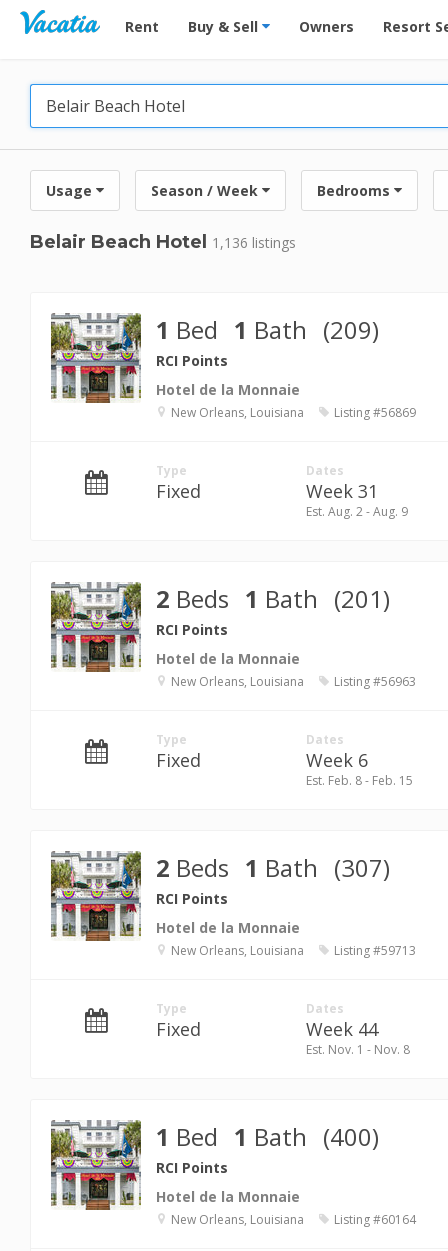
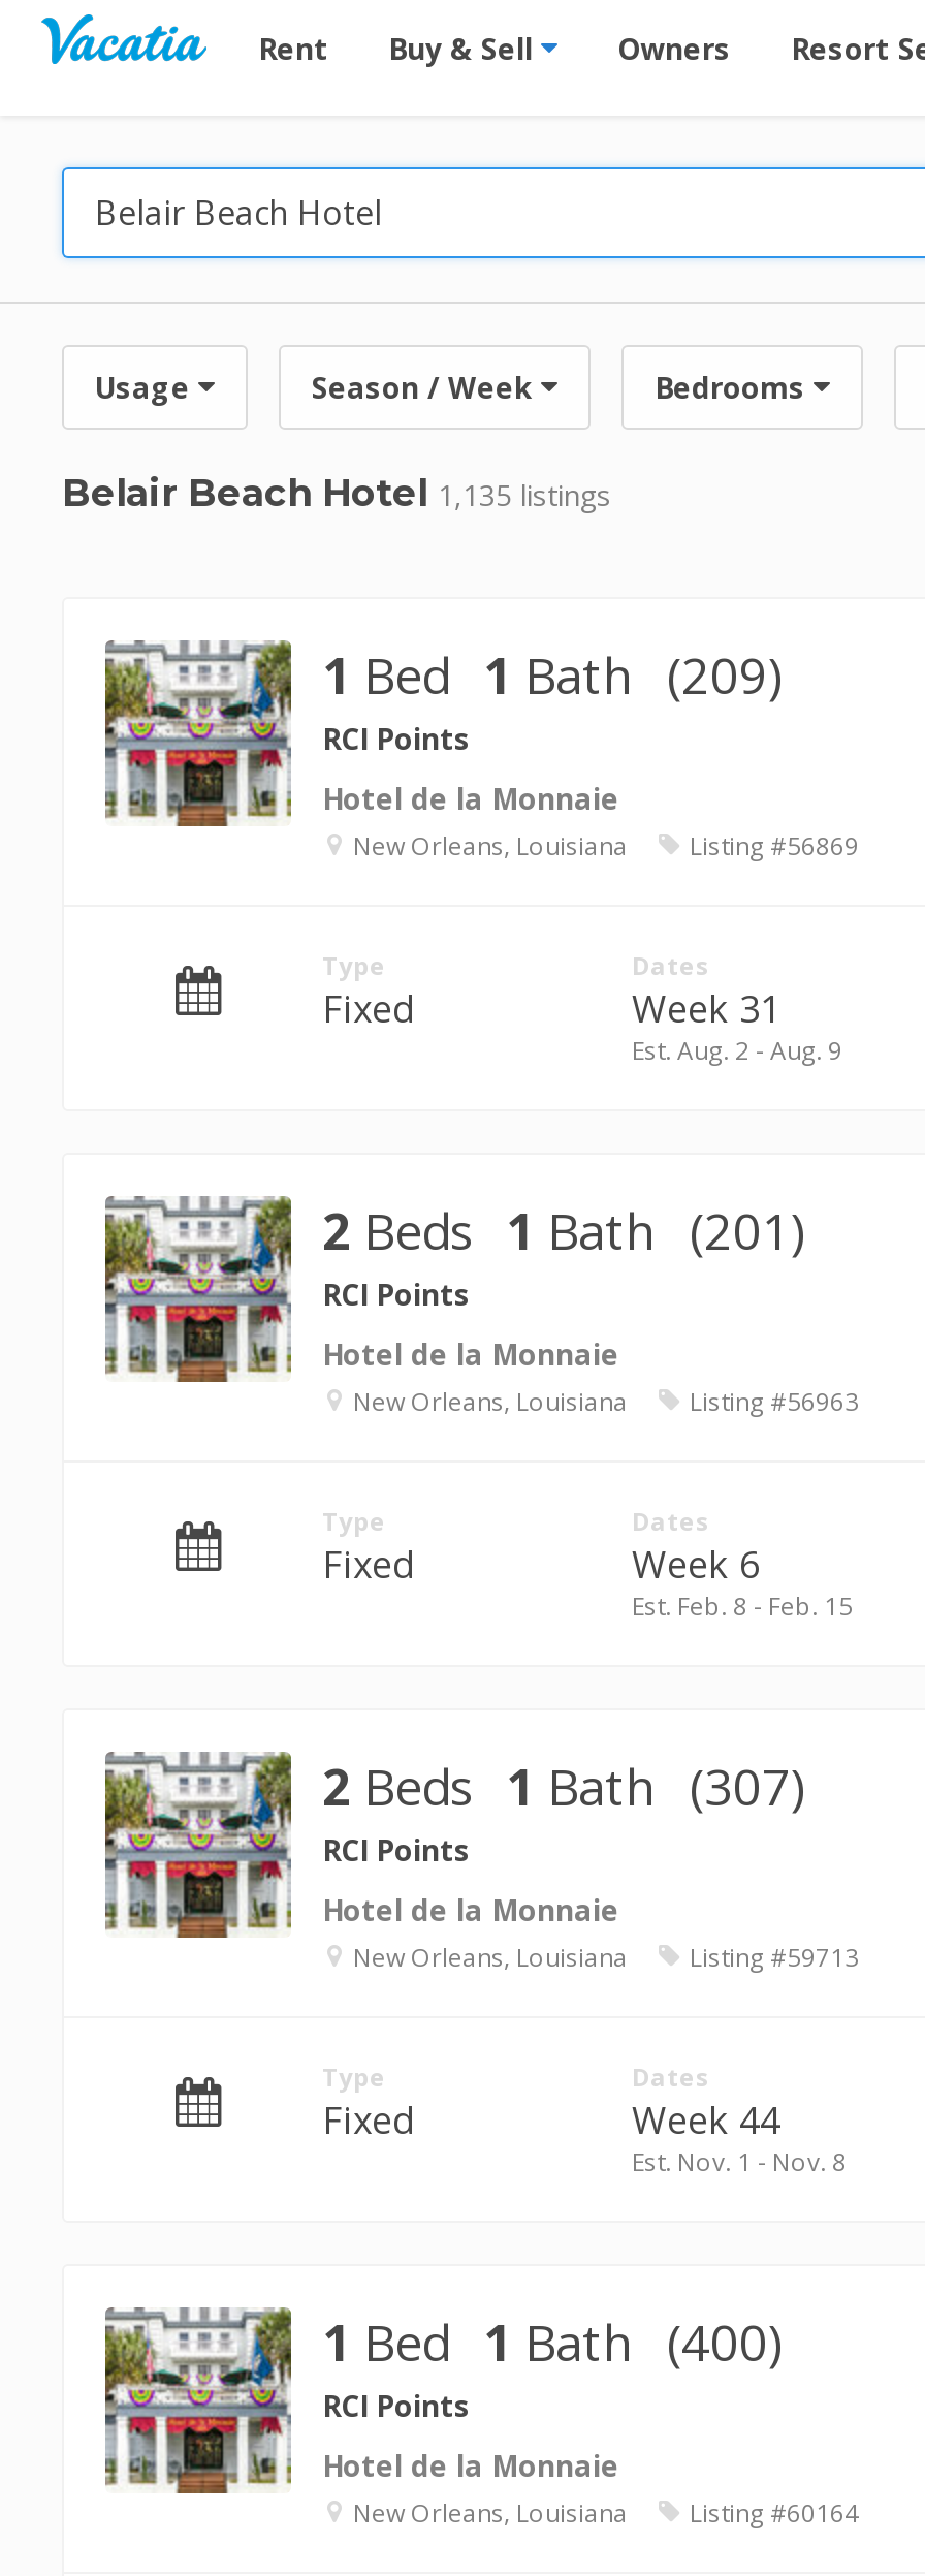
- Belair Beach Hotel 1,136 listings
+ Belair Beach Hotel 1,135 listings
